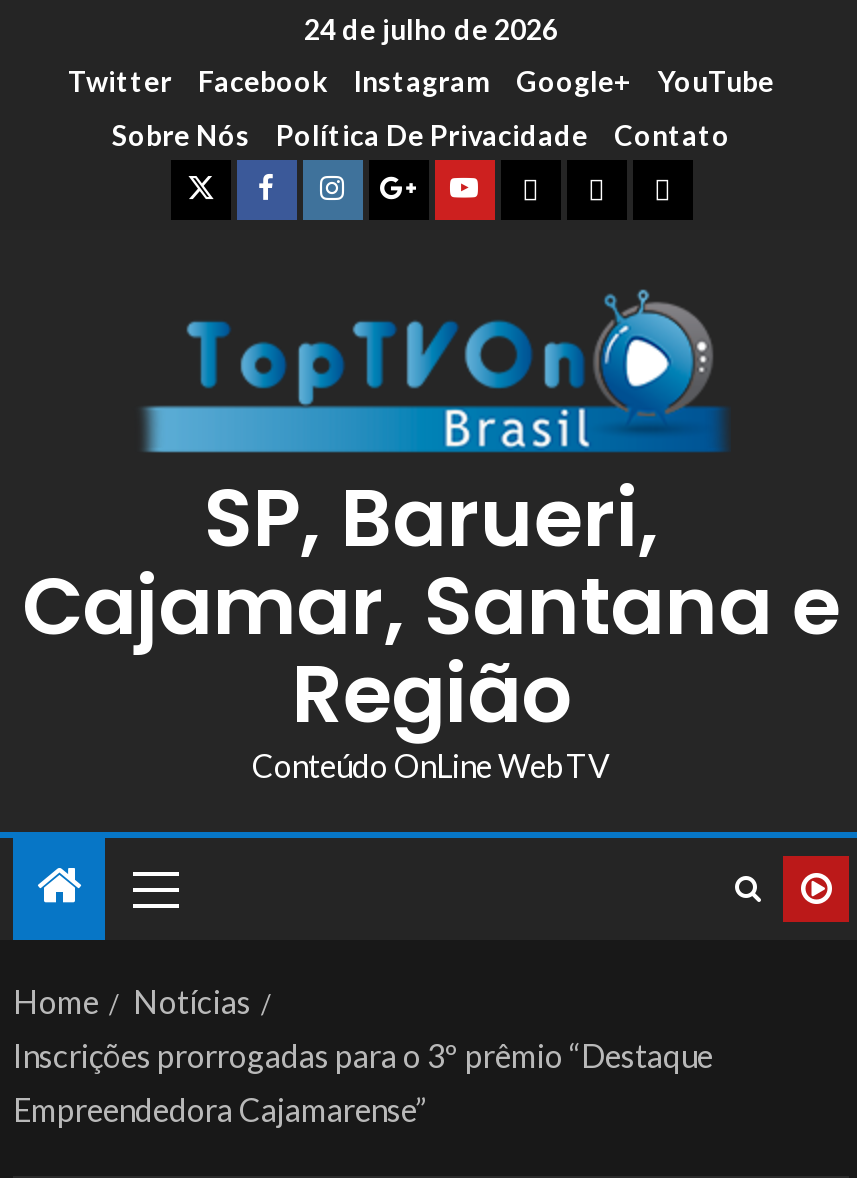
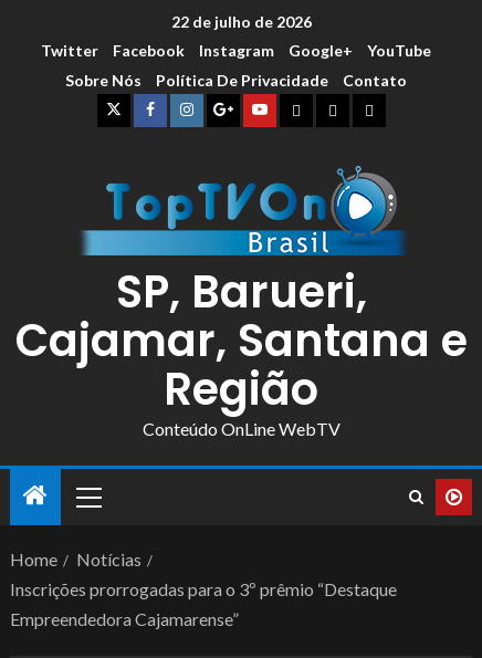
- 24 de julho de 2026
+ 22 de julho de 2026
